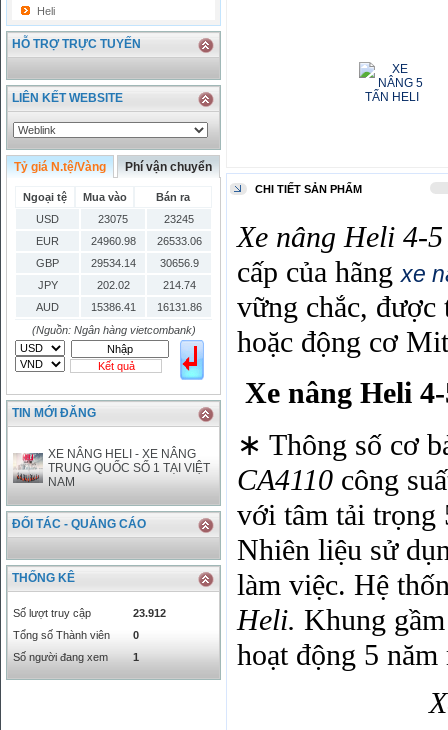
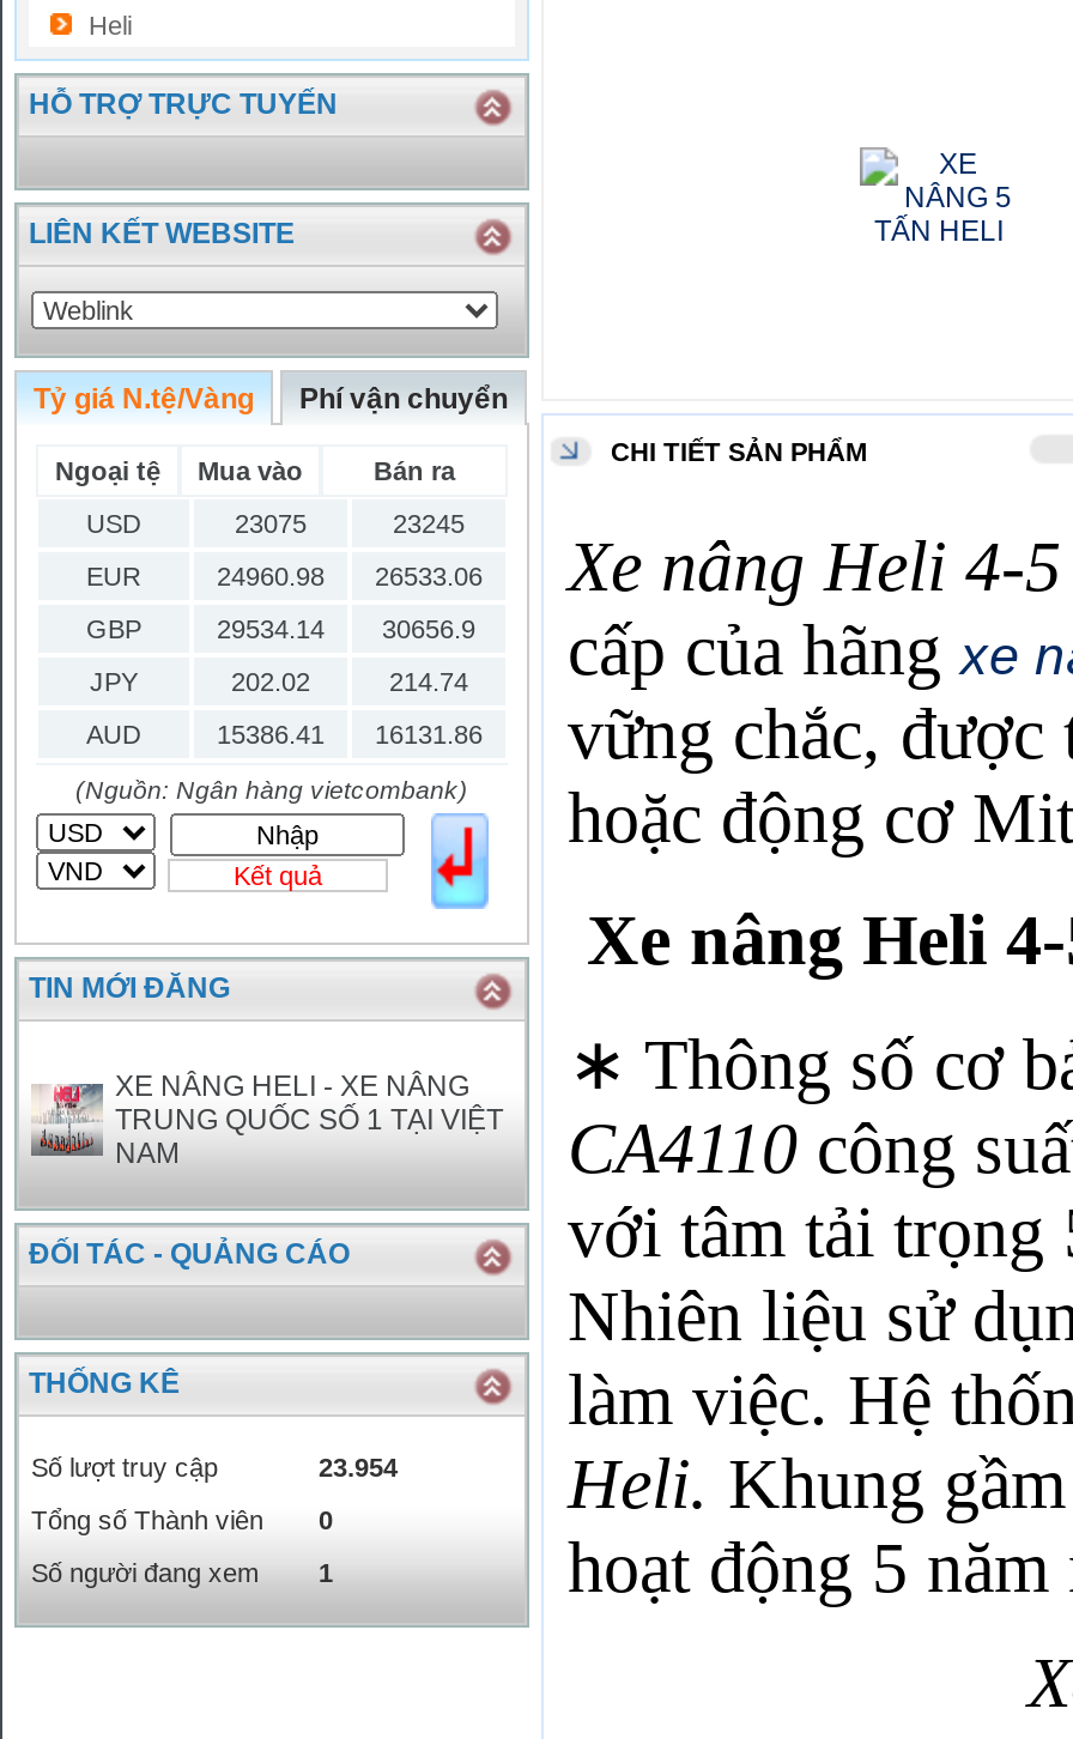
- 23.912
+ 23.954
